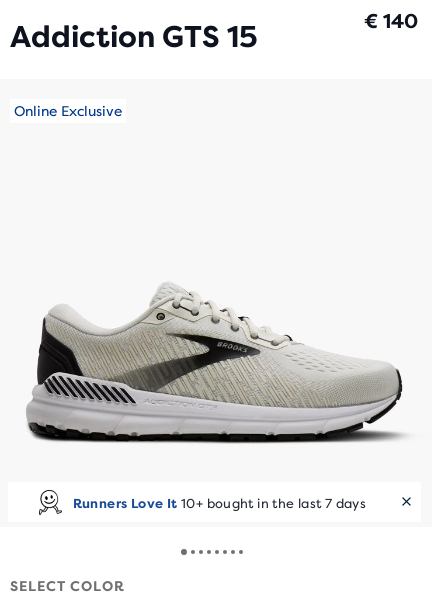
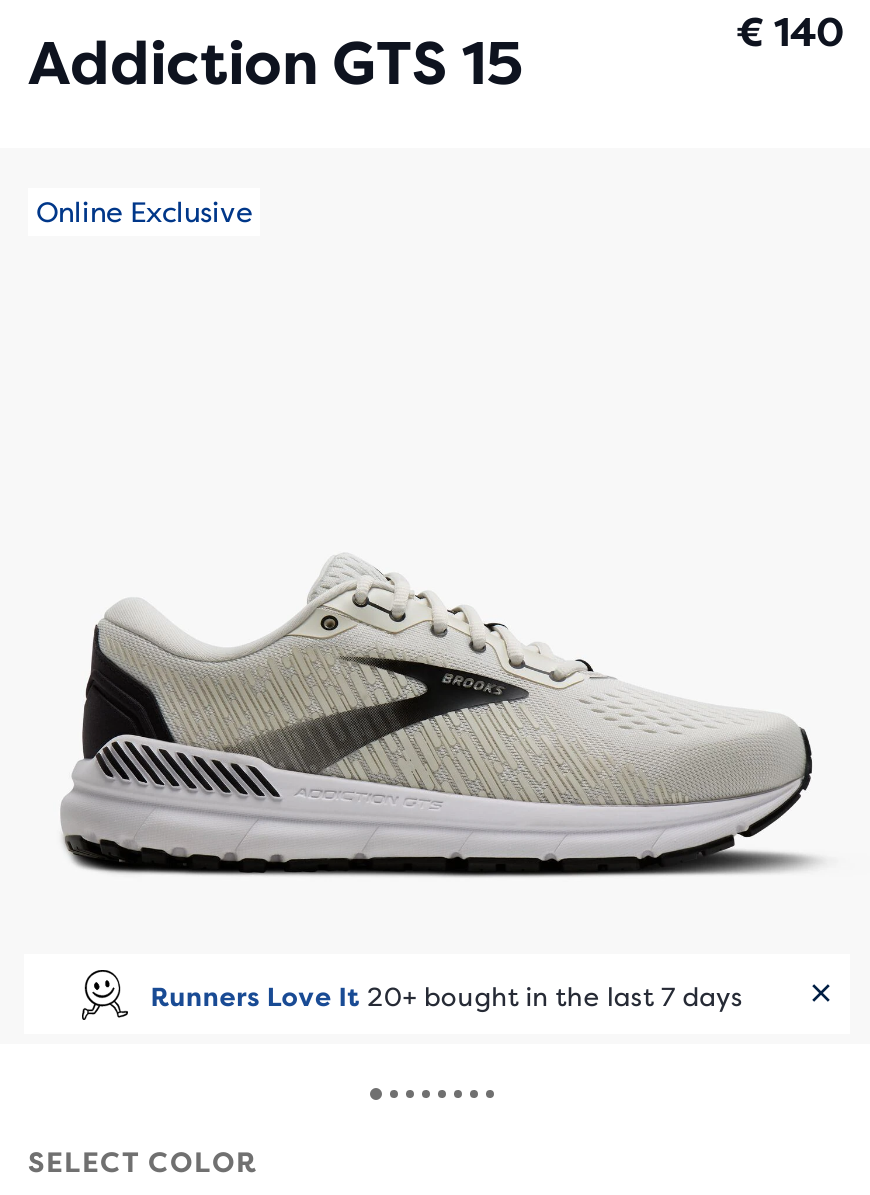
- Runners Love It 10+ bought in the last 7 days
+ Runners Love It 20+ bought in the last 7 days
